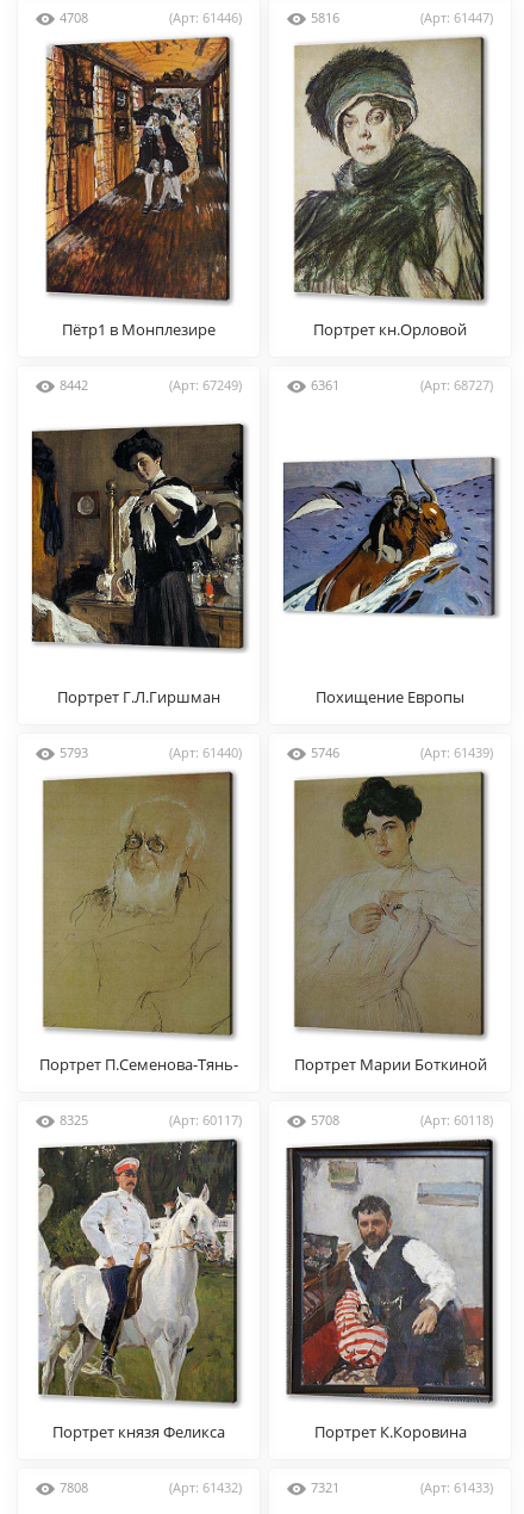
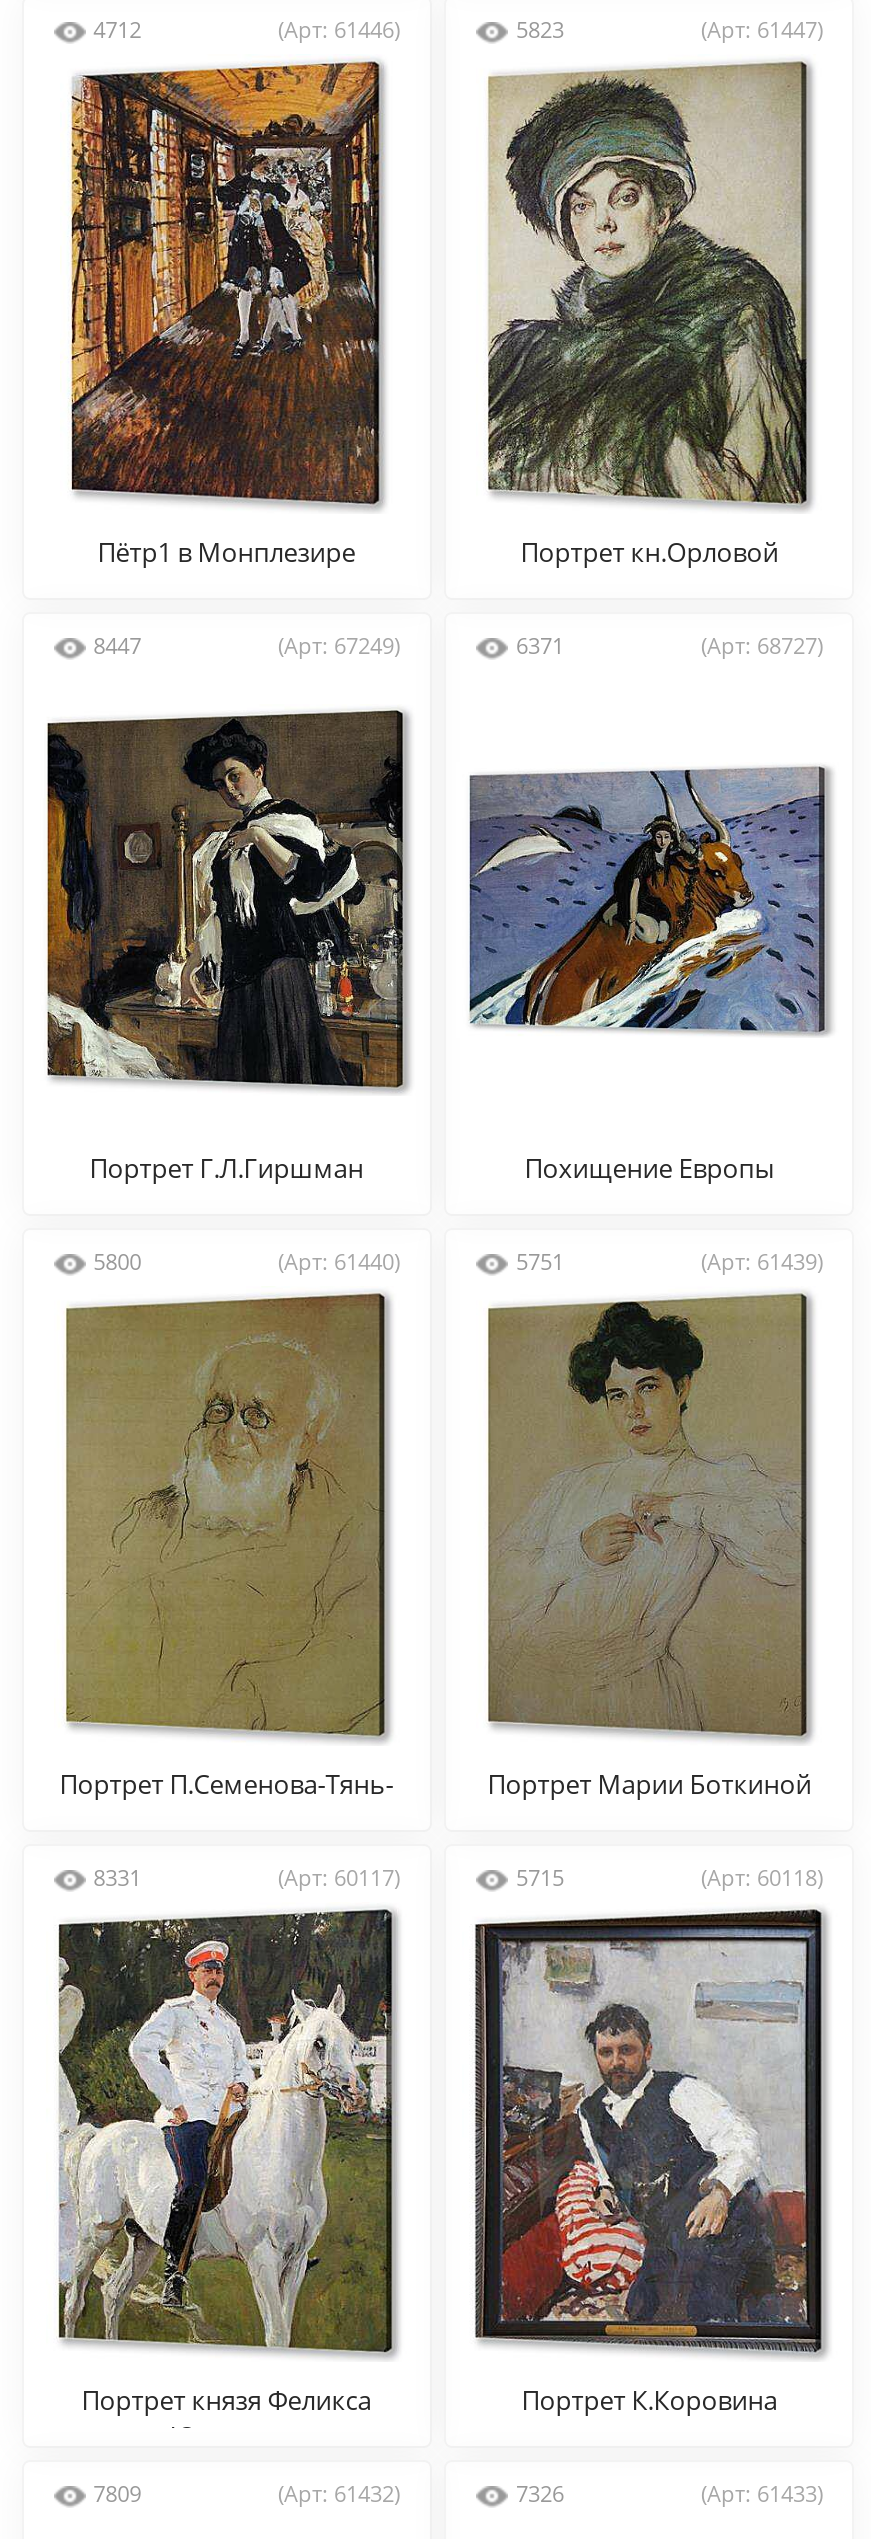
- 4708
+ 4712

- 5816
+ 5823

- 8442
+ 8447

- 6361
+ 6371

- 5793
+ 5800

- 5746
+ 5751

- 8325
+ 8331

- 5708
+ 5715

- 7808
+ 7809

- 7321
+ 7326
